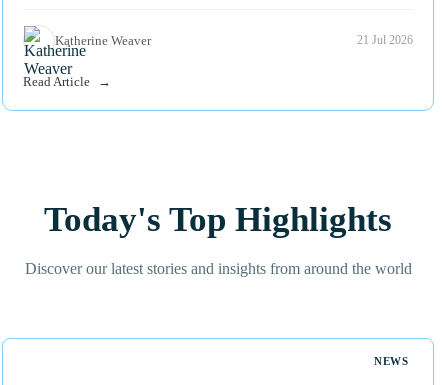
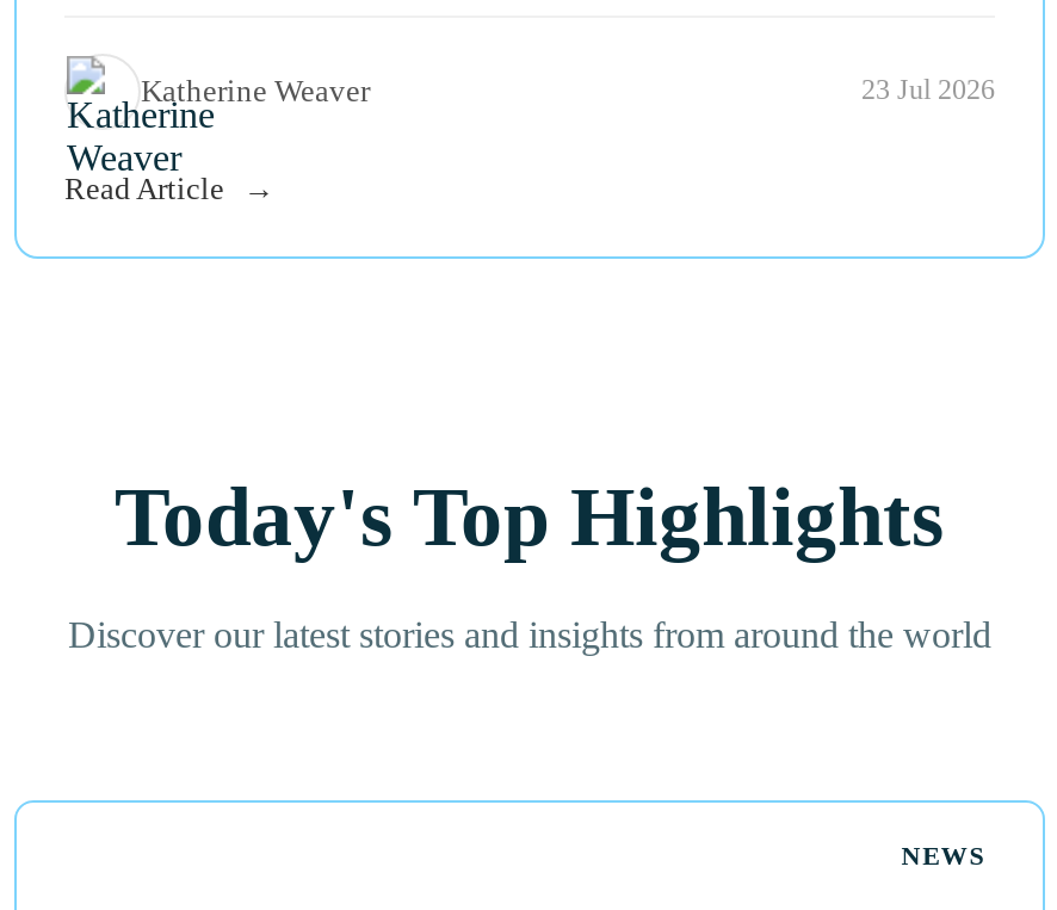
- 21 Jul 2026
+ 23 Jul 2026
